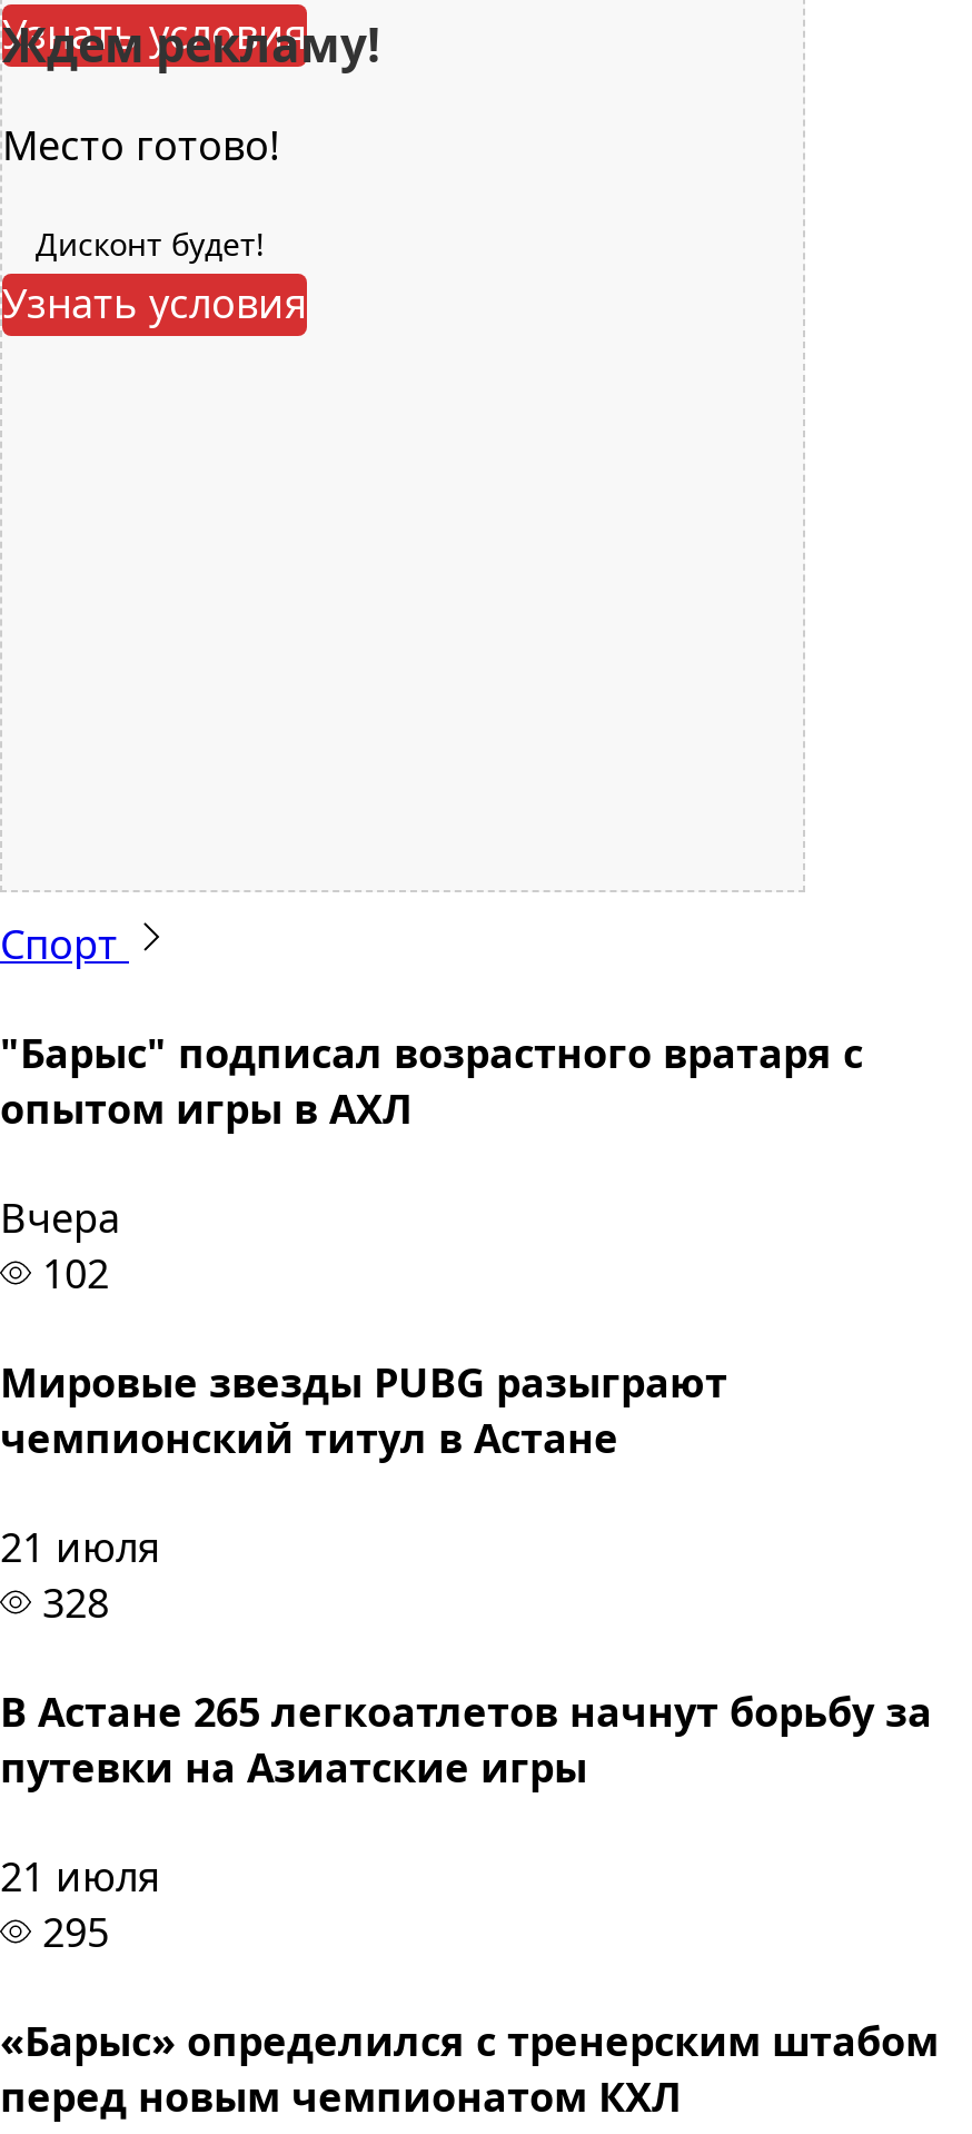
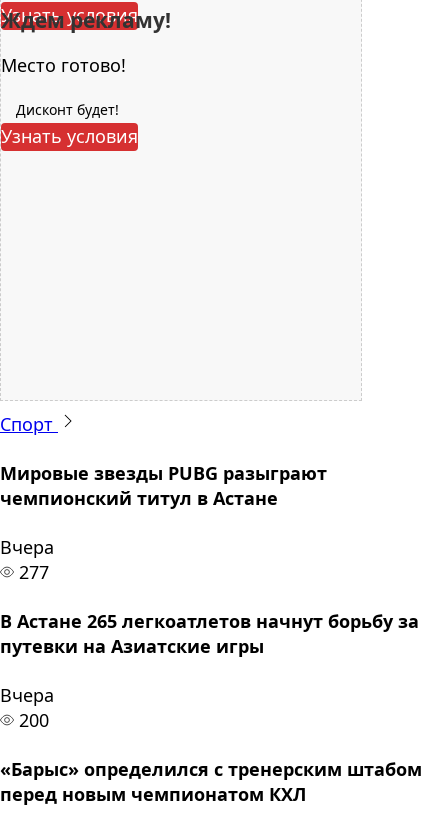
- "Барыс" подписал возрастного вратаря с
- опытом игры в АХЛ
- Вчера
- 102

- 21 июля
- 328
+ Вчера
+ 277

- 21 июля
- 295
+ Вчера
+ 200
